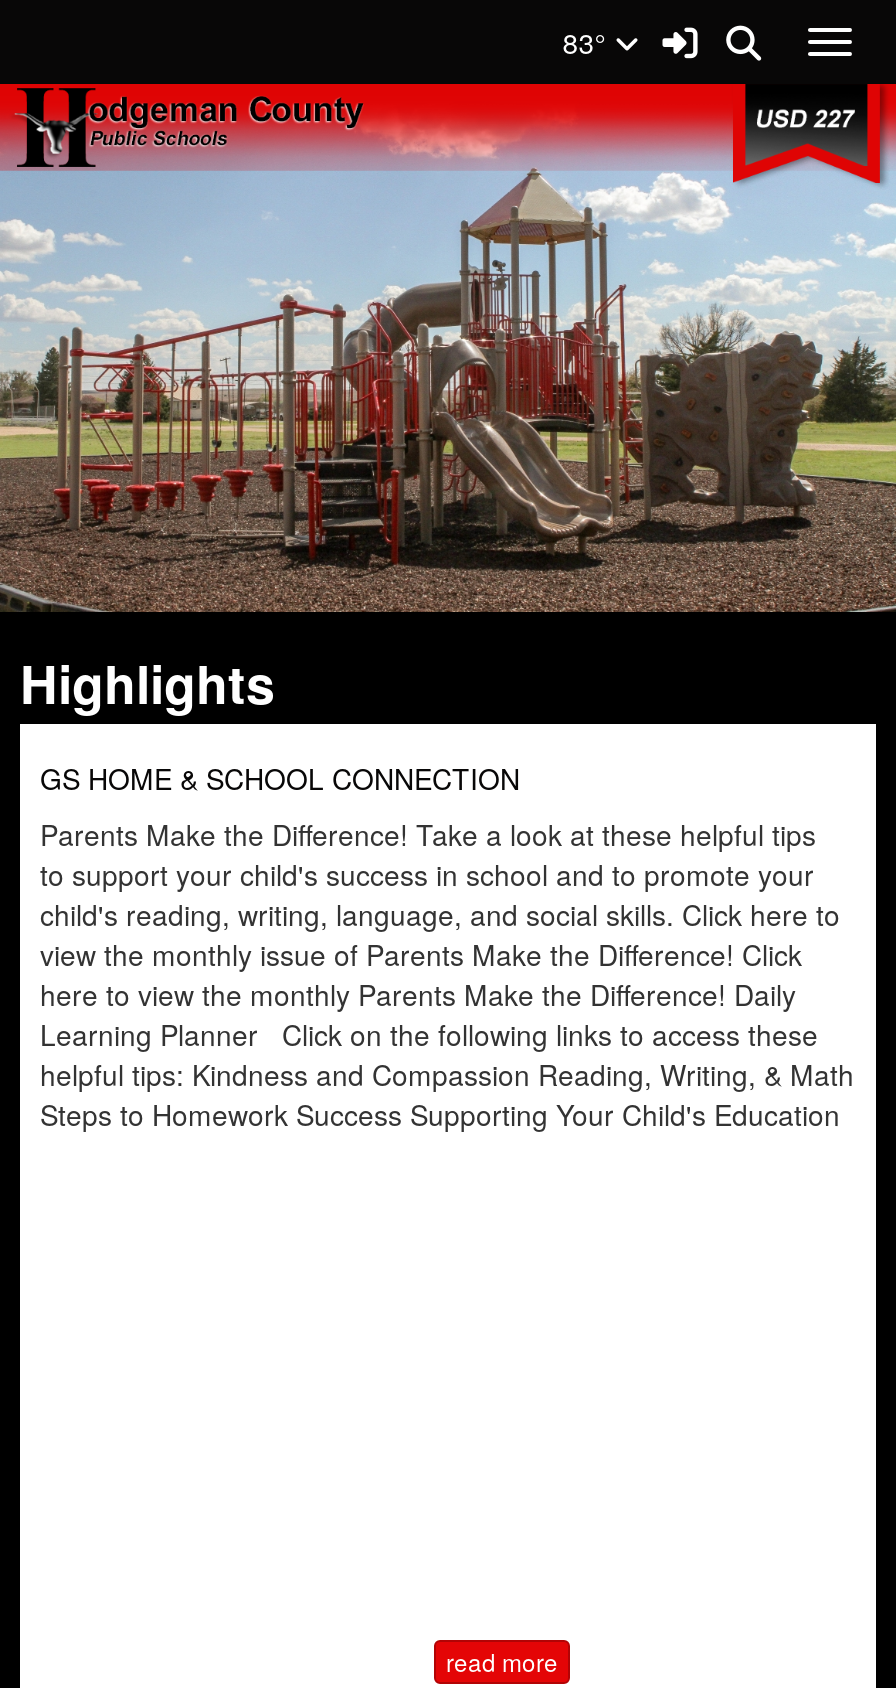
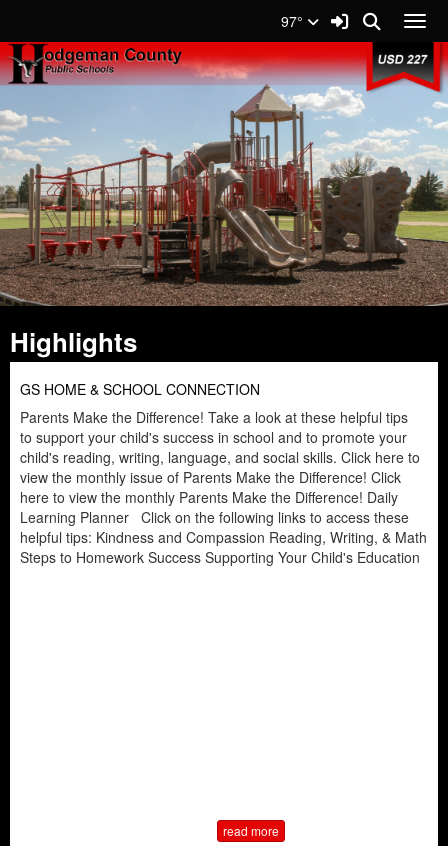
- 83°
+ 97°
